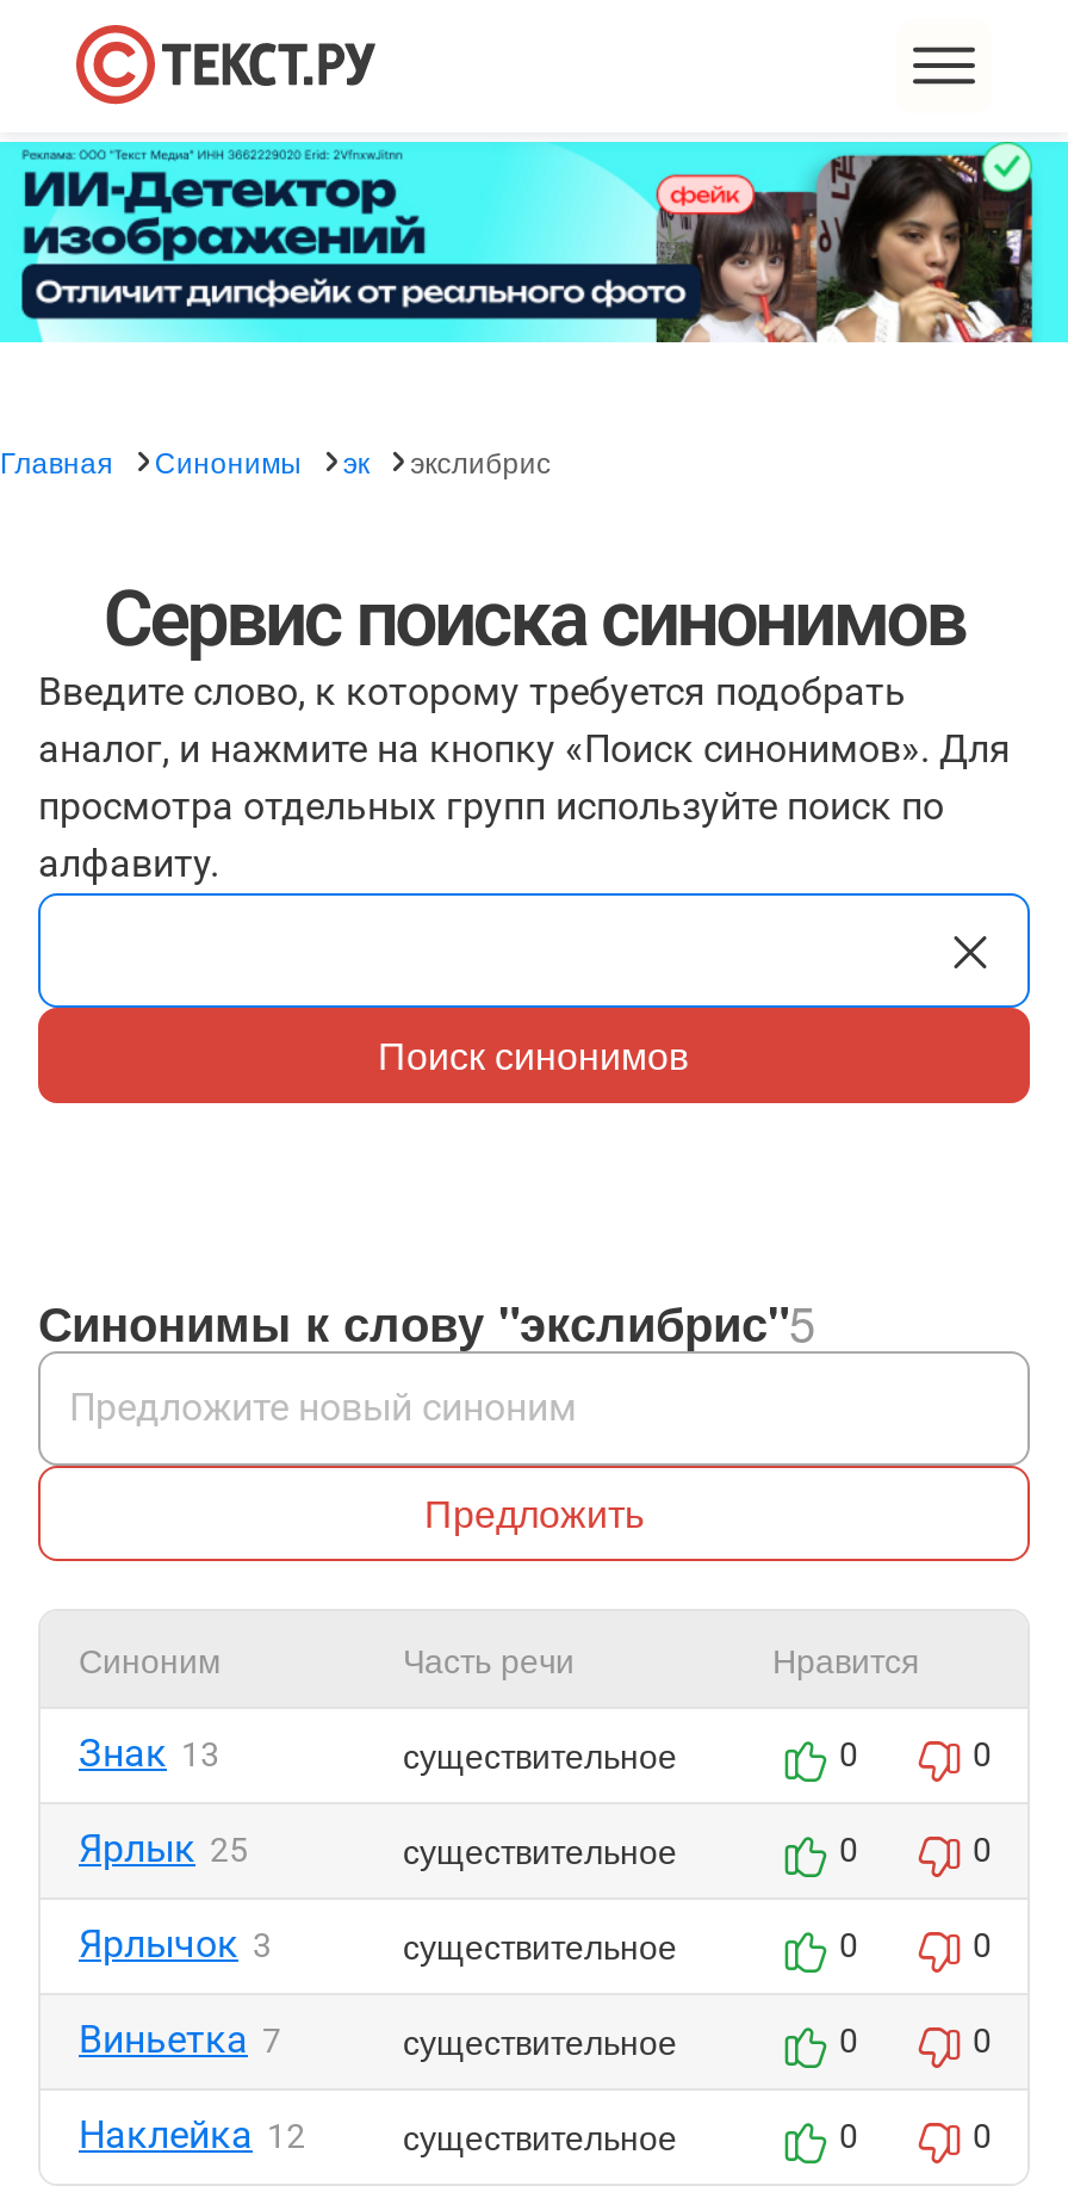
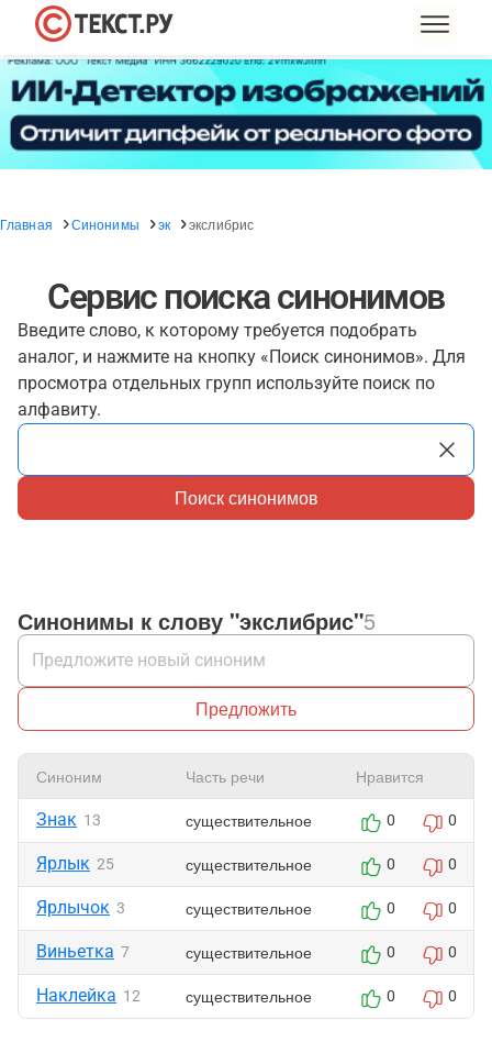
- [image]
+ [image]
